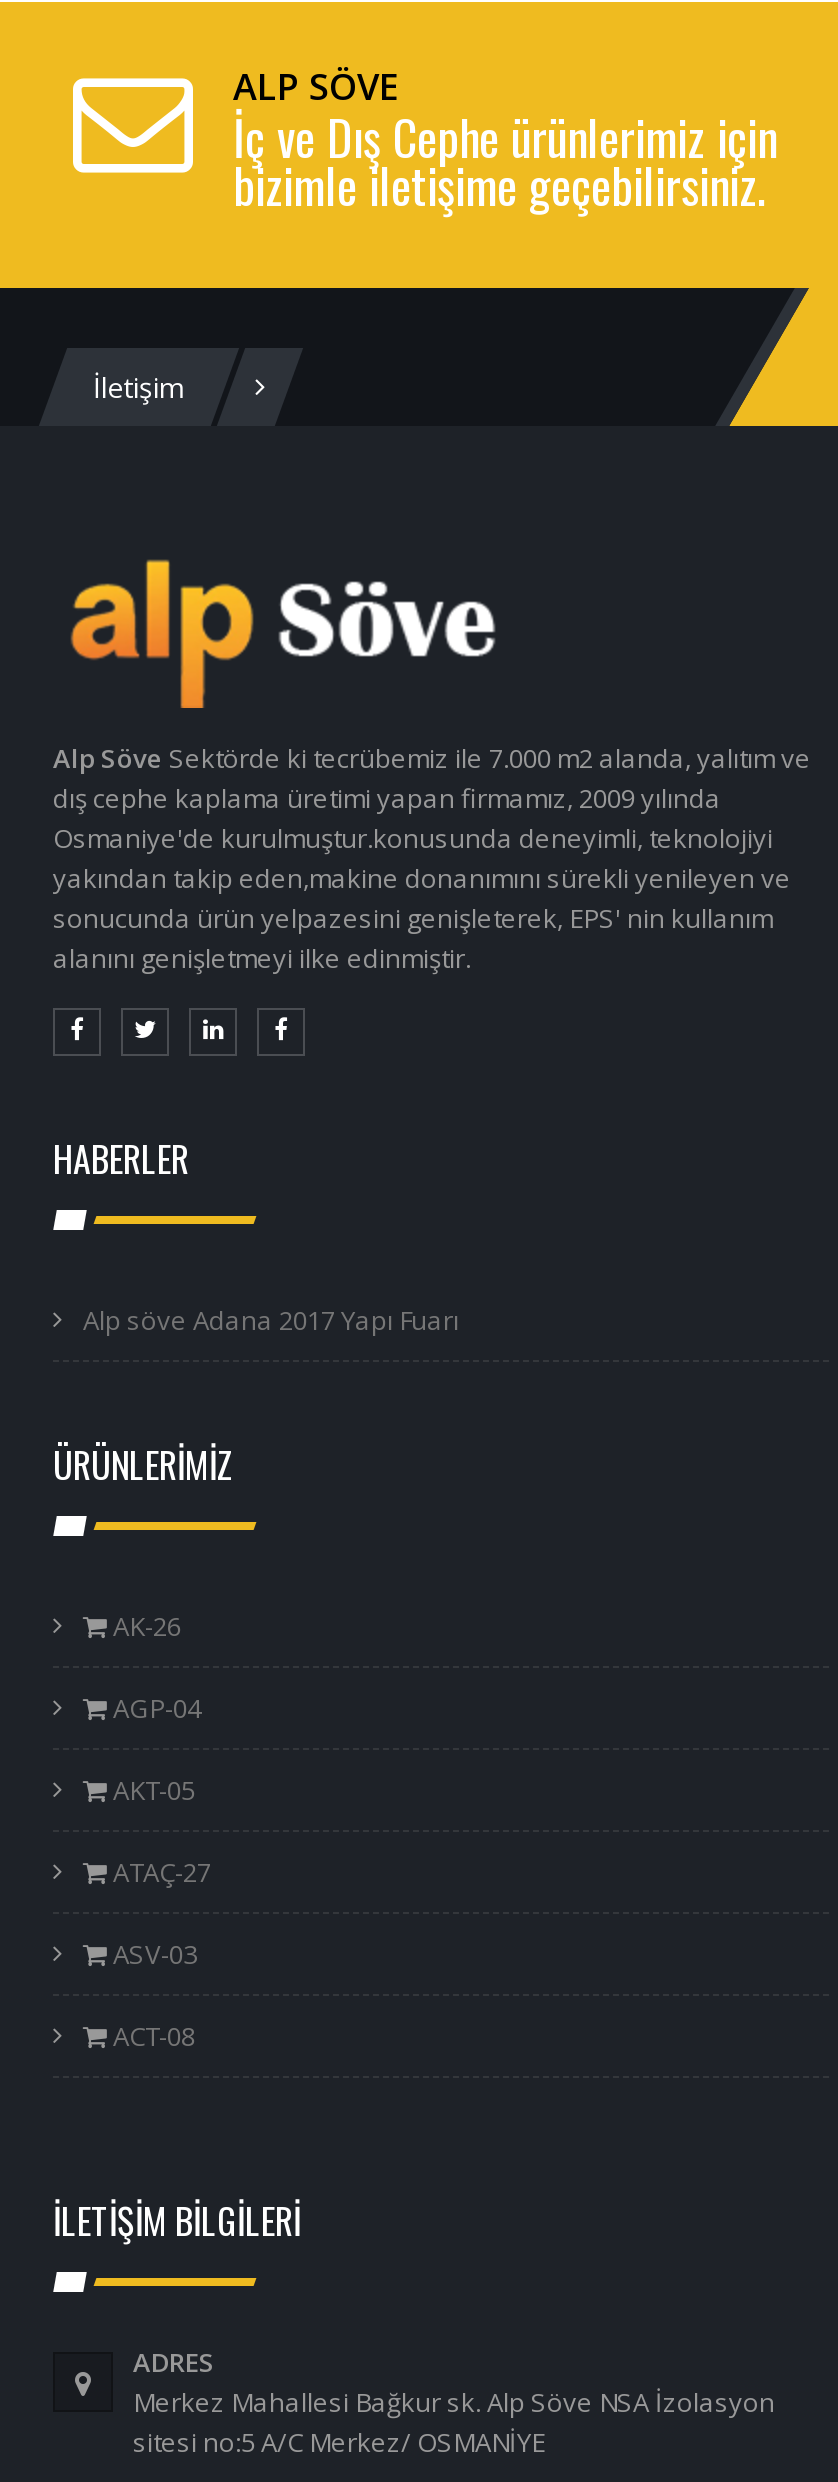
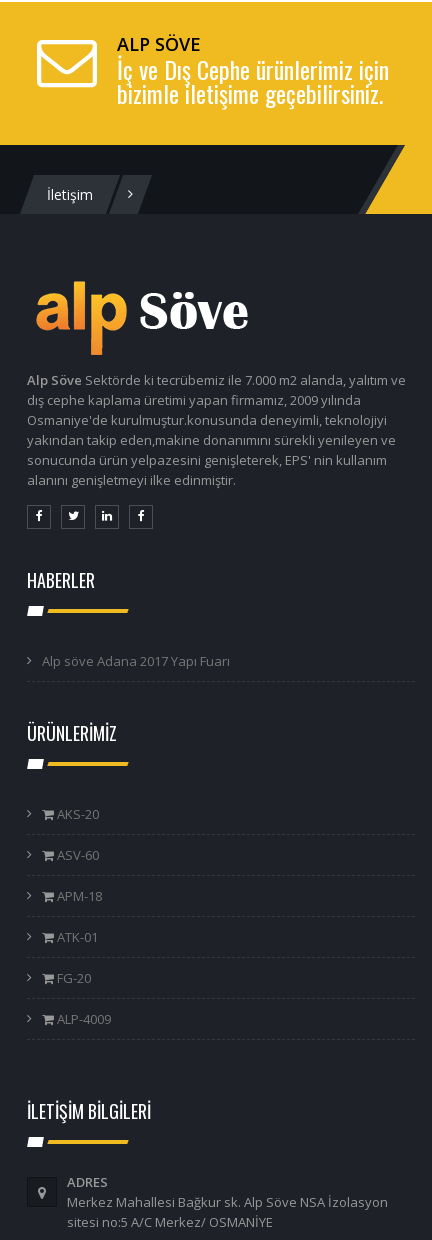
- AK-26
+ AKS-20

- AGP-04
+ ASV-60

- AKT-05
+ APM-18

- ATAÇ-27
+ ATK-01

- ASV-03
+ FG-20

- ACT-08
+ ALP-4009
